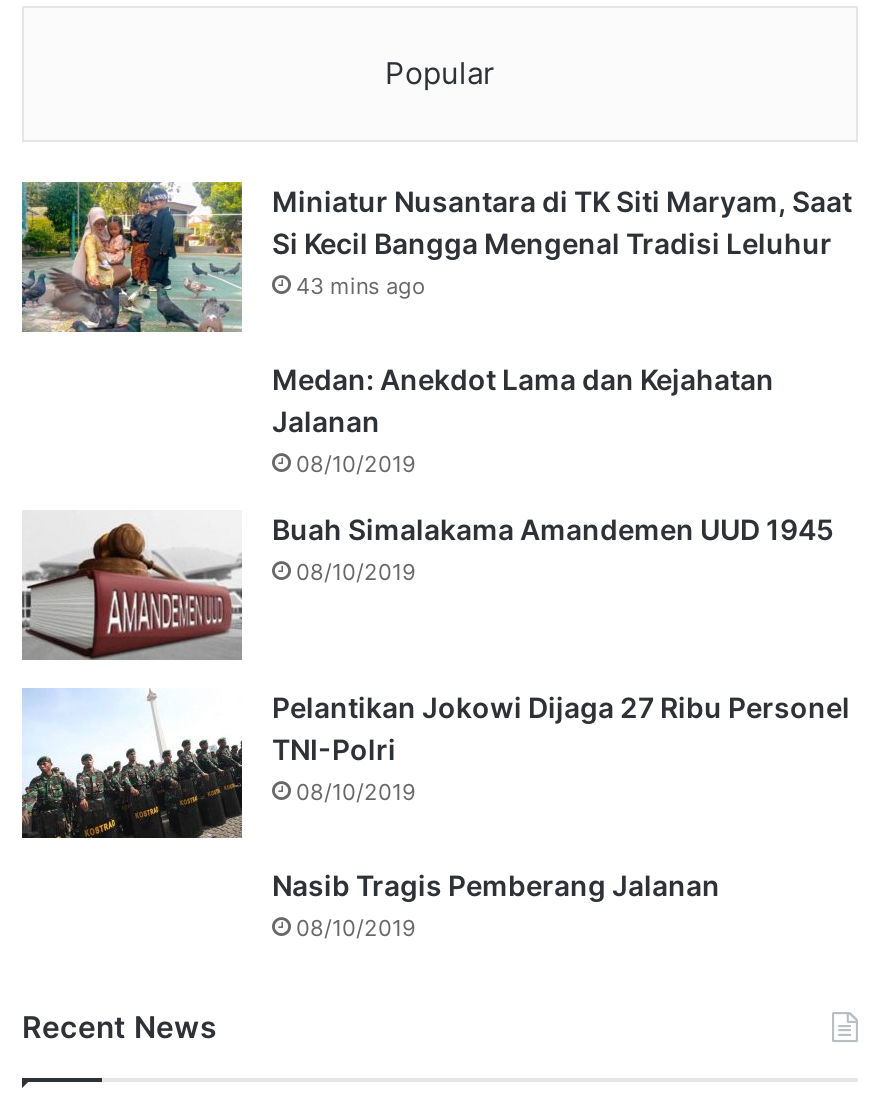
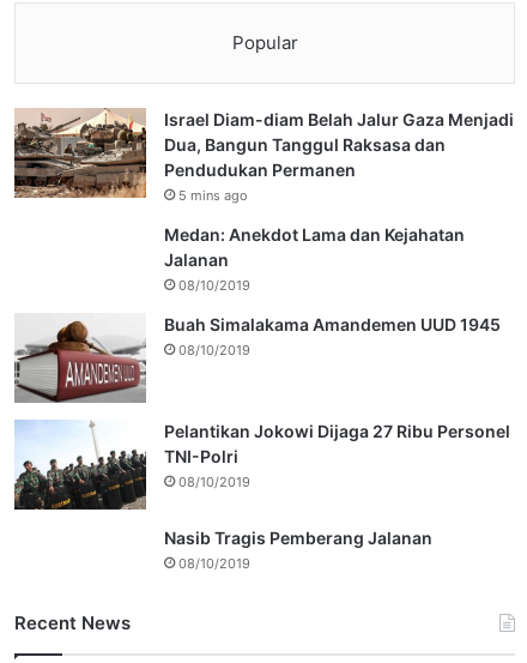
- [image]
- Miniatur Nusantara di TK Siti Maryam, Saat
- Si Kecil Bangga Mengenal Tradisi Leluhur
- 43 mins ago
+ [image]
+ Israel Diam-diam Belah Jalur Gaza Menjadi
+ Dua, Bangun Tanggul Raksasa dan
+ Pendudukan Permanen
+ 5 mins ago
